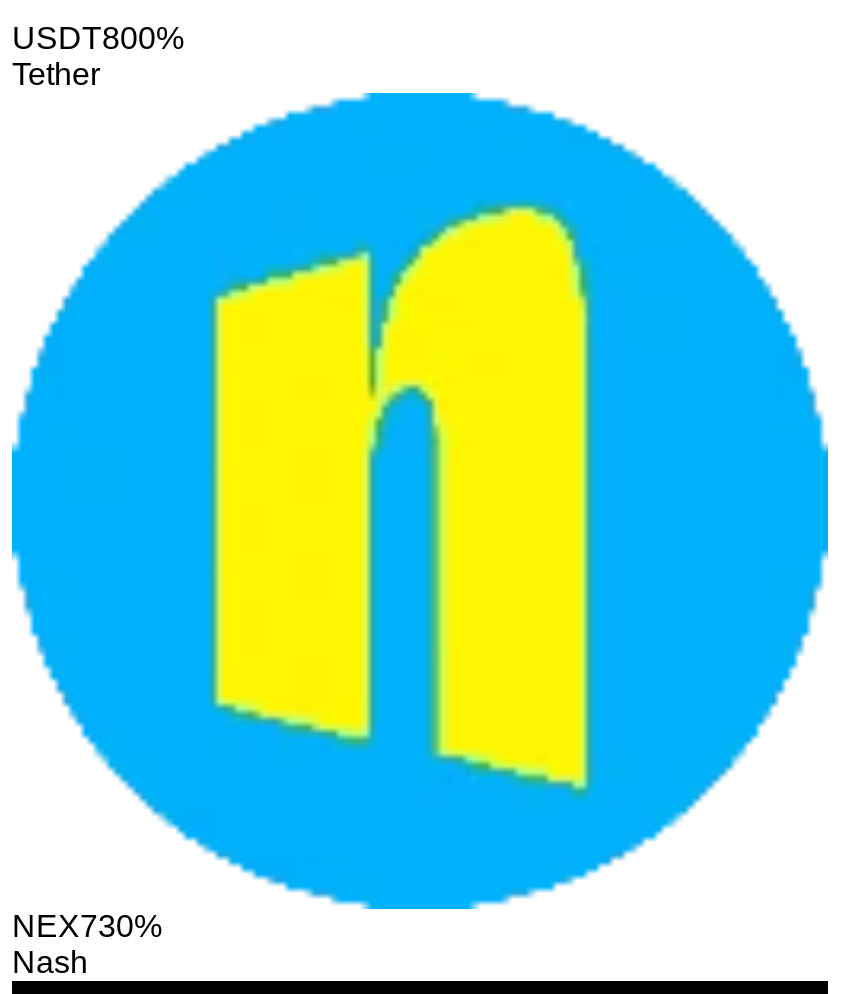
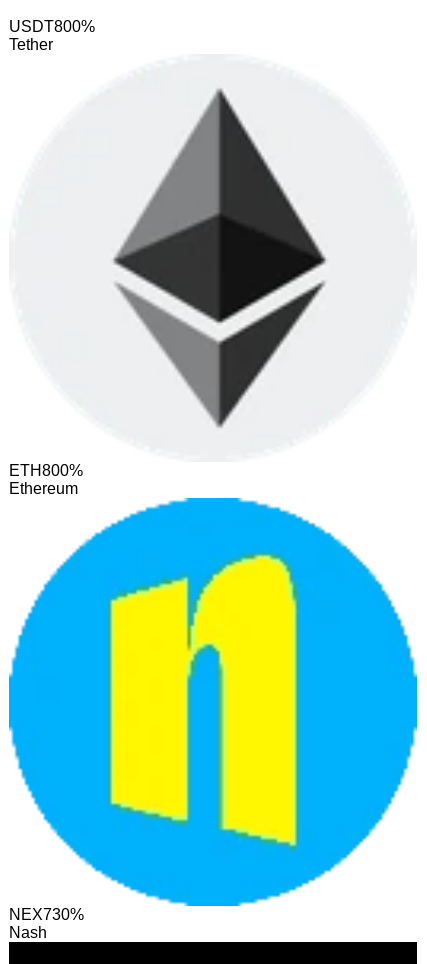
+ ETH 800%
+ Ethereum

+ [image]
